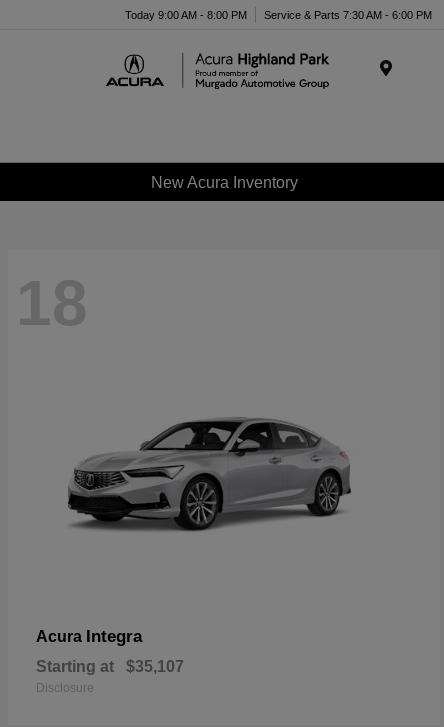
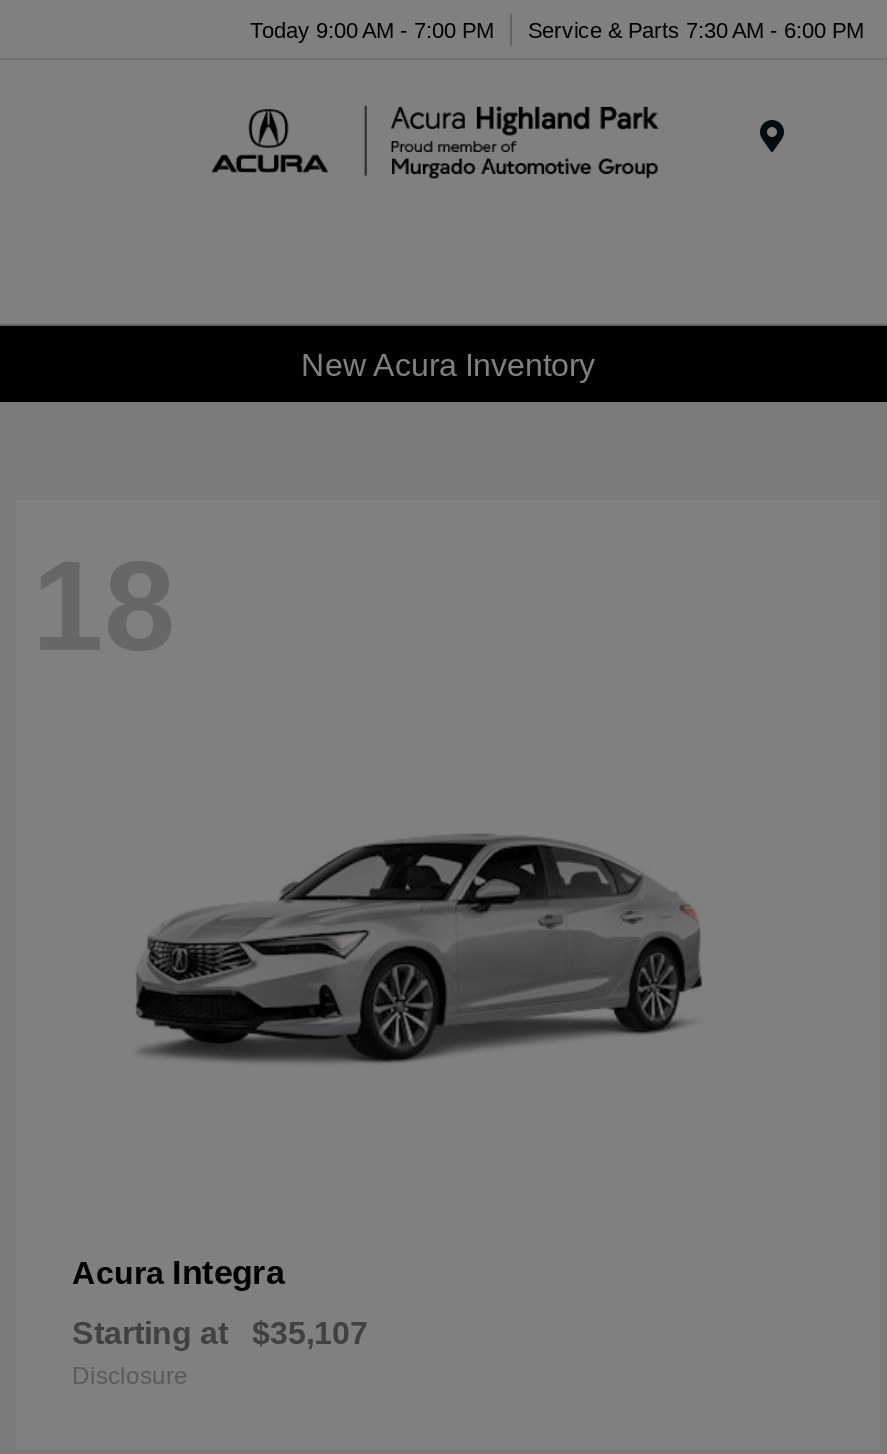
- Today 9:00 AM - 8:00 PM Service & Parts 7:30 AM - 6:00 PM
+ Today 9:00 AM - 7:00 PM Service & Parts 7:30 AM - 6:00 PM
